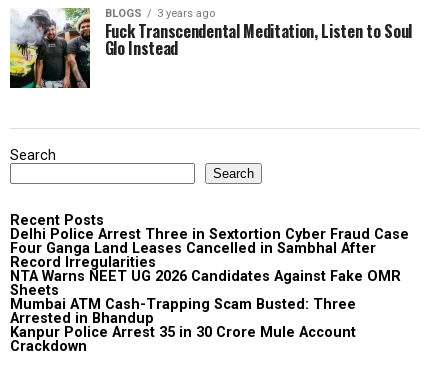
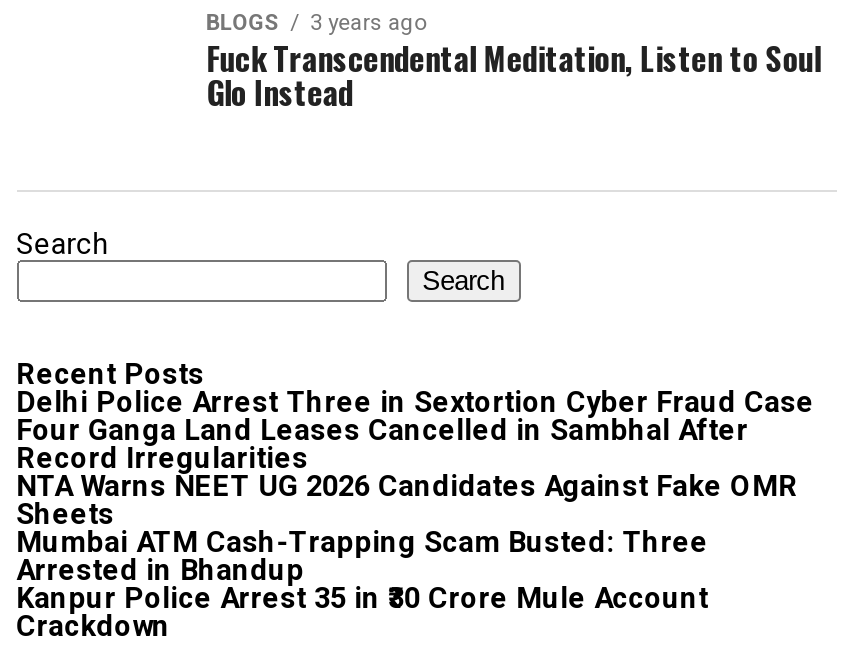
- [image]
